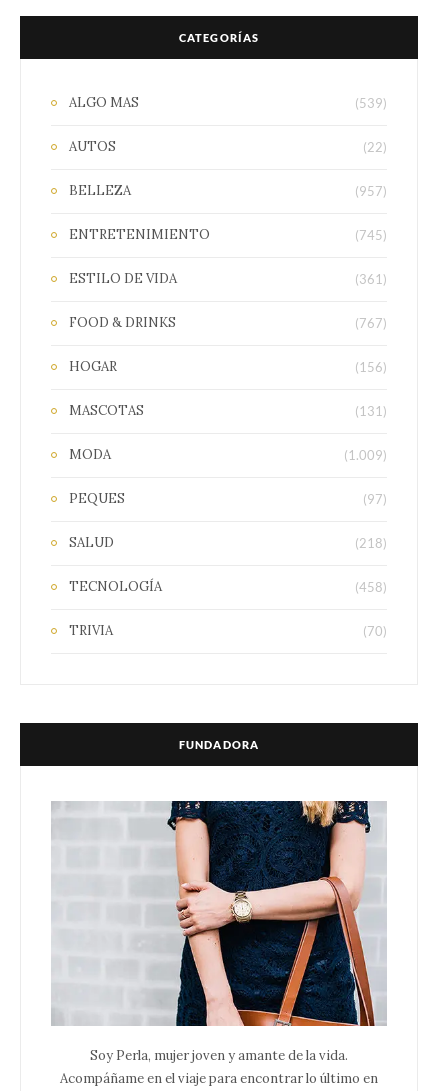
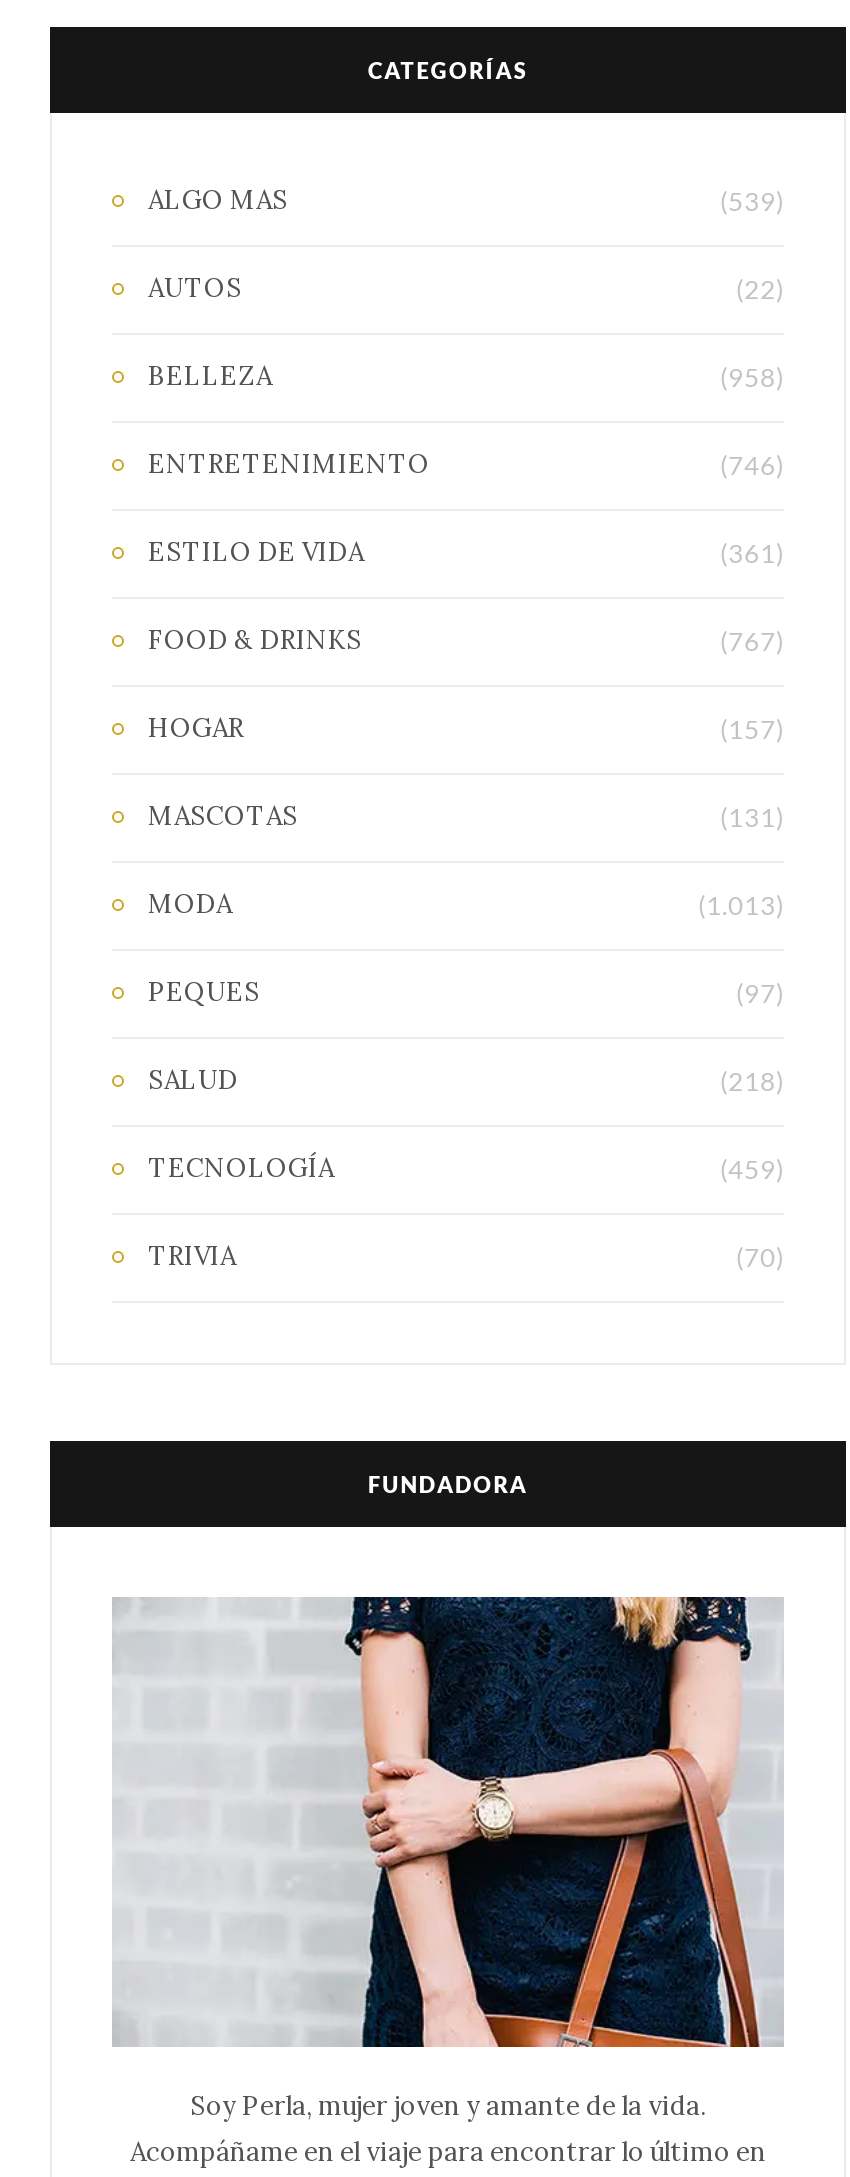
- (957)
+ (958)

- (745)
+ (746)

- (156)
+ (157)

- (1.009)
+ (1.013)

- (458)
+ (459)
